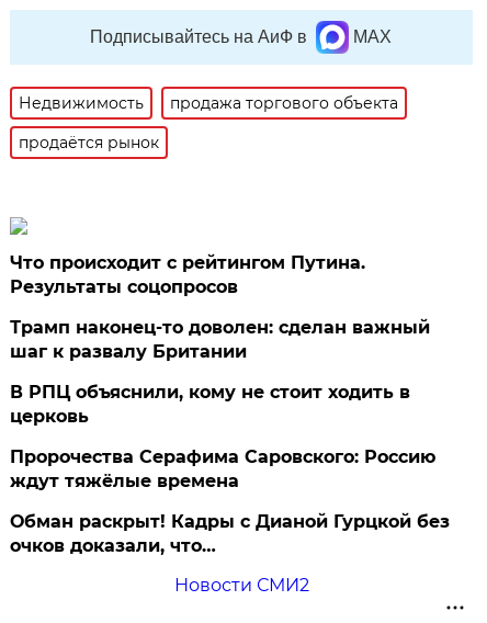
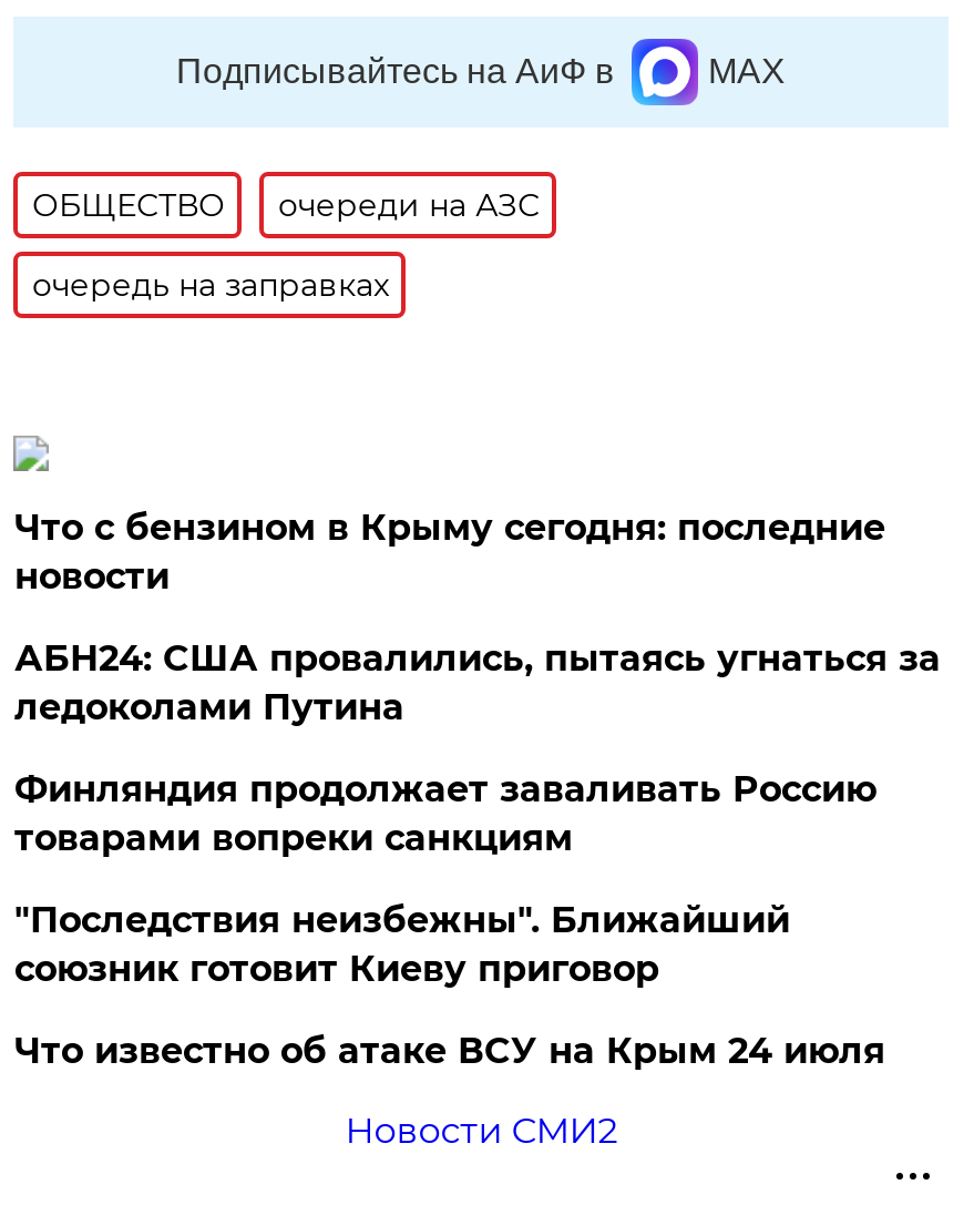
- Недвижимость
- продажа торгового объекта
+ ОБЩЕСТВО
+ очереди на АЗС

- продаётся рынок
+ очередь на заправках

- Что происходит с рейтингом Путина.
- Результаты соцопросов
+ Что с бензином в Крыму сегодня: последние
+ новости

- Трамп наконец-то доволен: сделан важный
- шаг к развалу Британии
+ АБН24: США провалились, пытаясь угнаться за
+ ледоколами Путина

- В РПЦ объяснили, кому не стоит ходить в
- церковь
+ Финляндия продолжает заваливать Россию
+ товарами вопреки санкциям

- Пророчества Серафима Саровского: Россию
- ждут тяжёлые времена
+ "Последствия неизбежны". Ближайший
+ союзник готовит Киеву приговор

- Обман раскрыт! Кадры с Дианой Гурцкой без
- очков доказали, что…
+ Что известно об атаке ВСУ на Крым 24 июля
